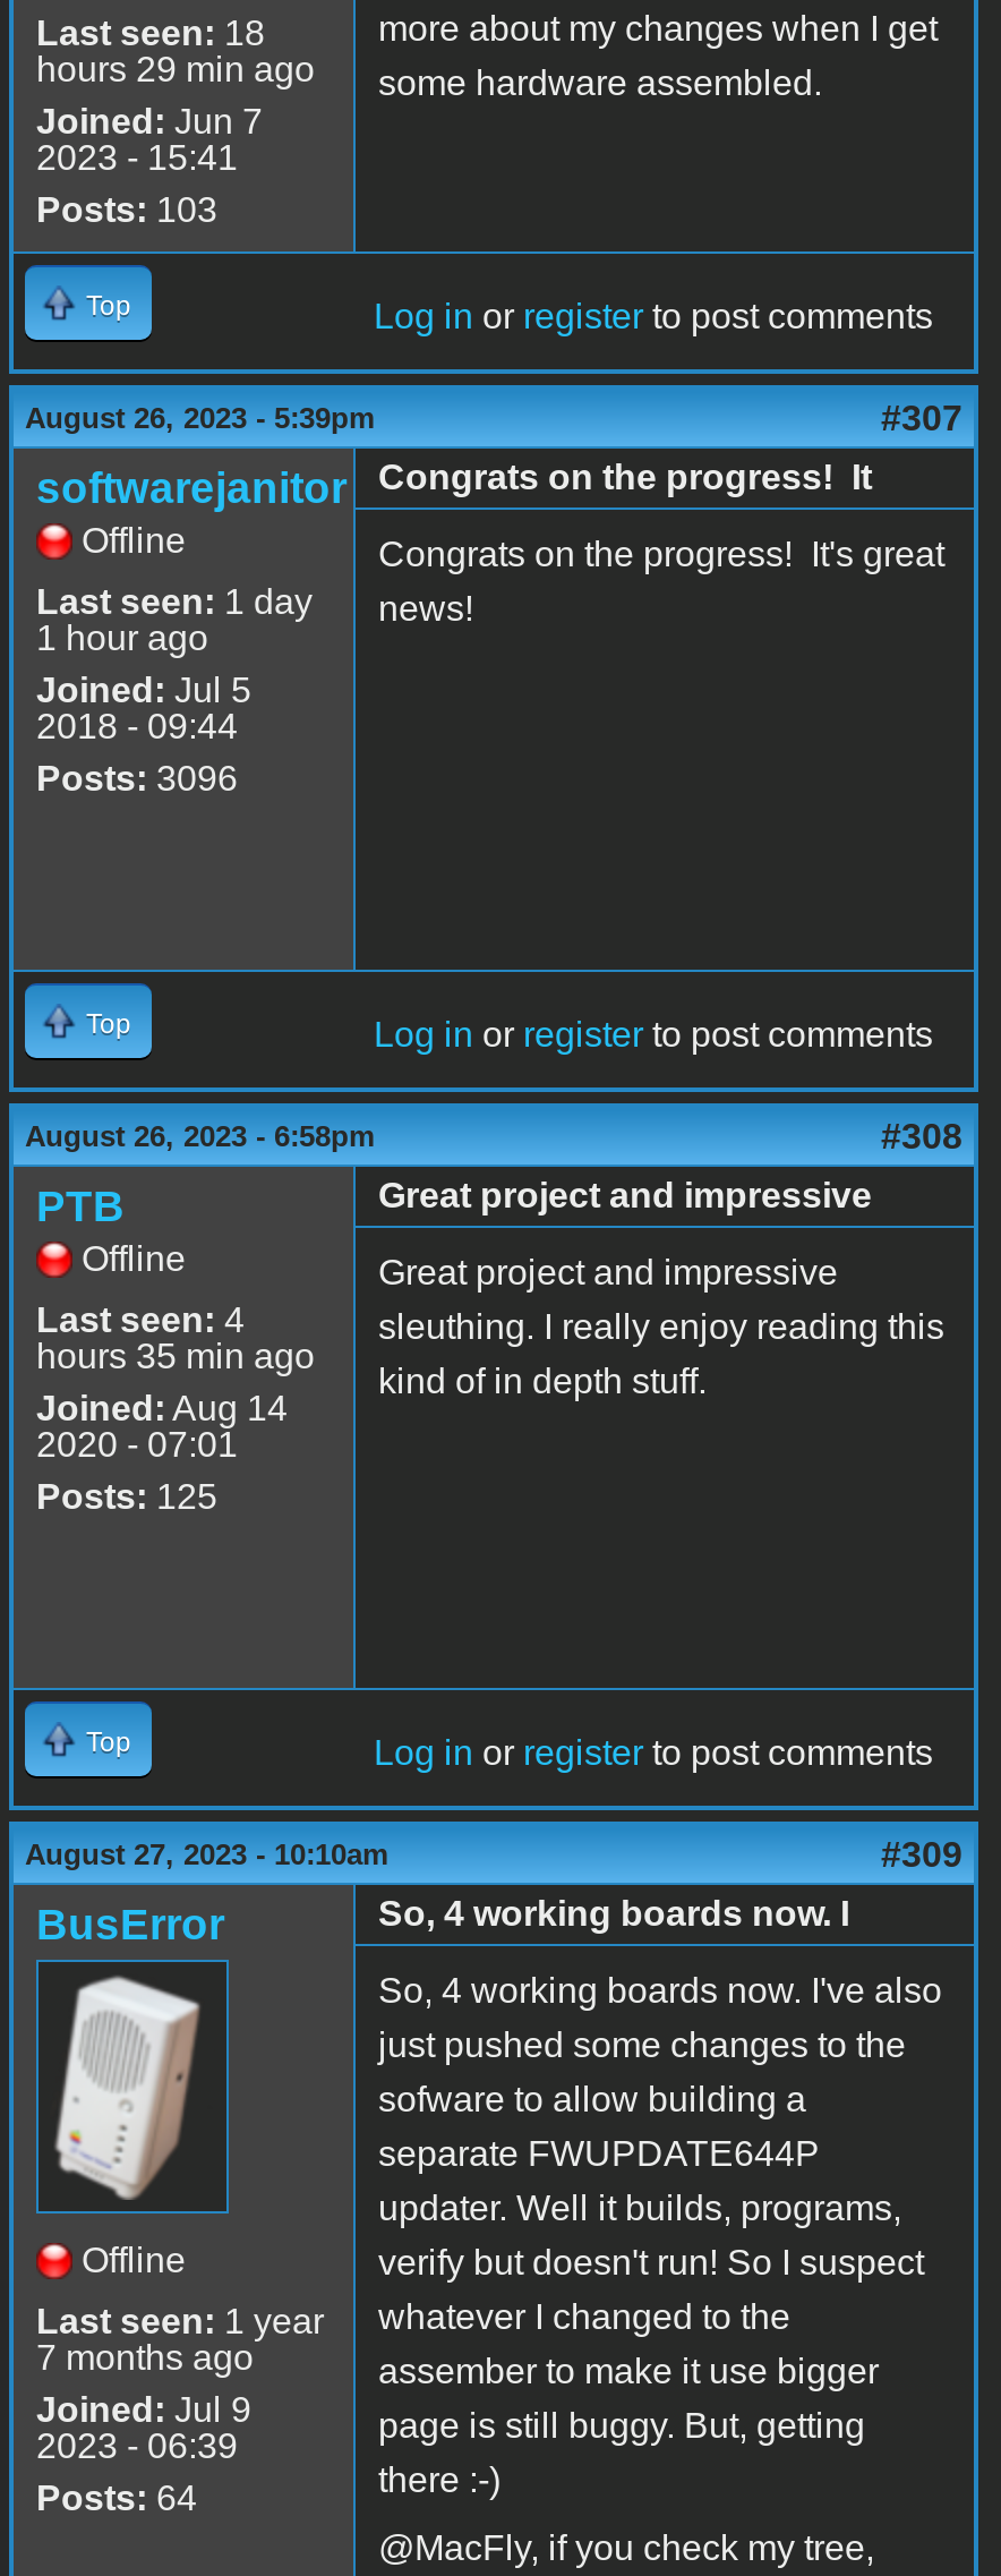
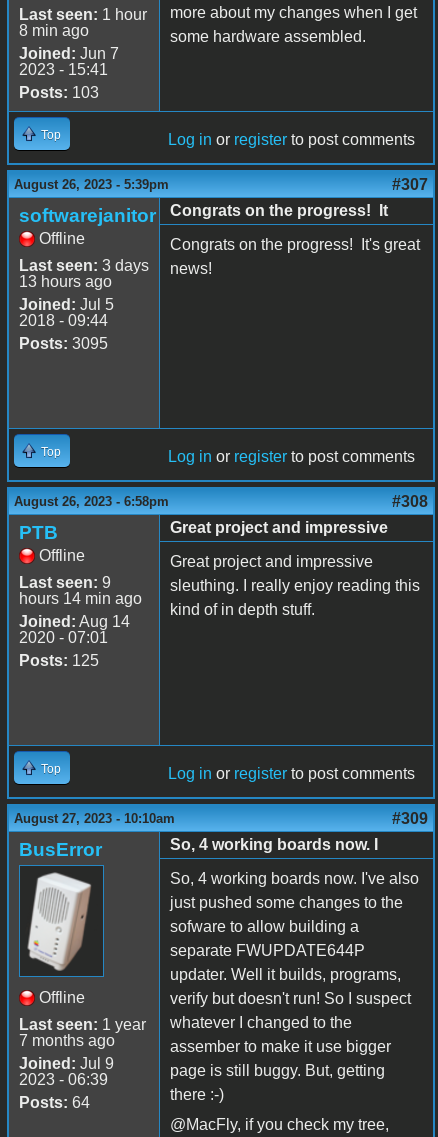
- Last seen: 18
- hours 29 min ago
+ Last seen: 1 hour
+ 8 min ago

- Last seen: 1 day
+ Last seen: 3 days

- 1 hour ago
+ 13 hours ago

- Posts: 3096
+ Posts: 3095

- Last seen: 4
+ Last seen: 9

- hours 35 min ago
+ hours 14 min ago
